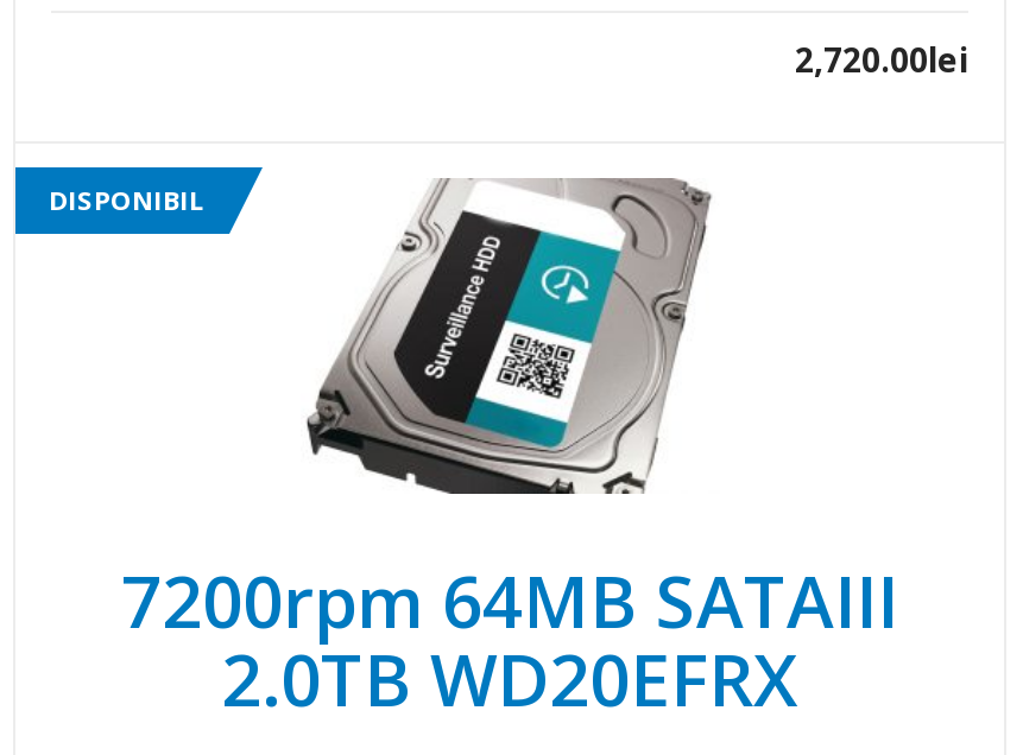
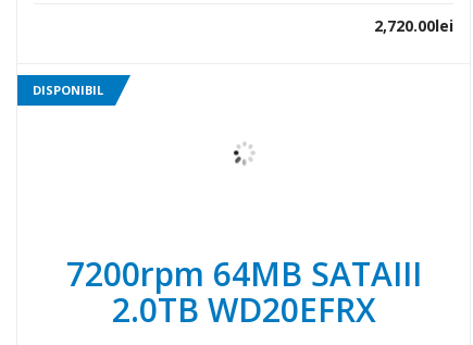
- [image]
